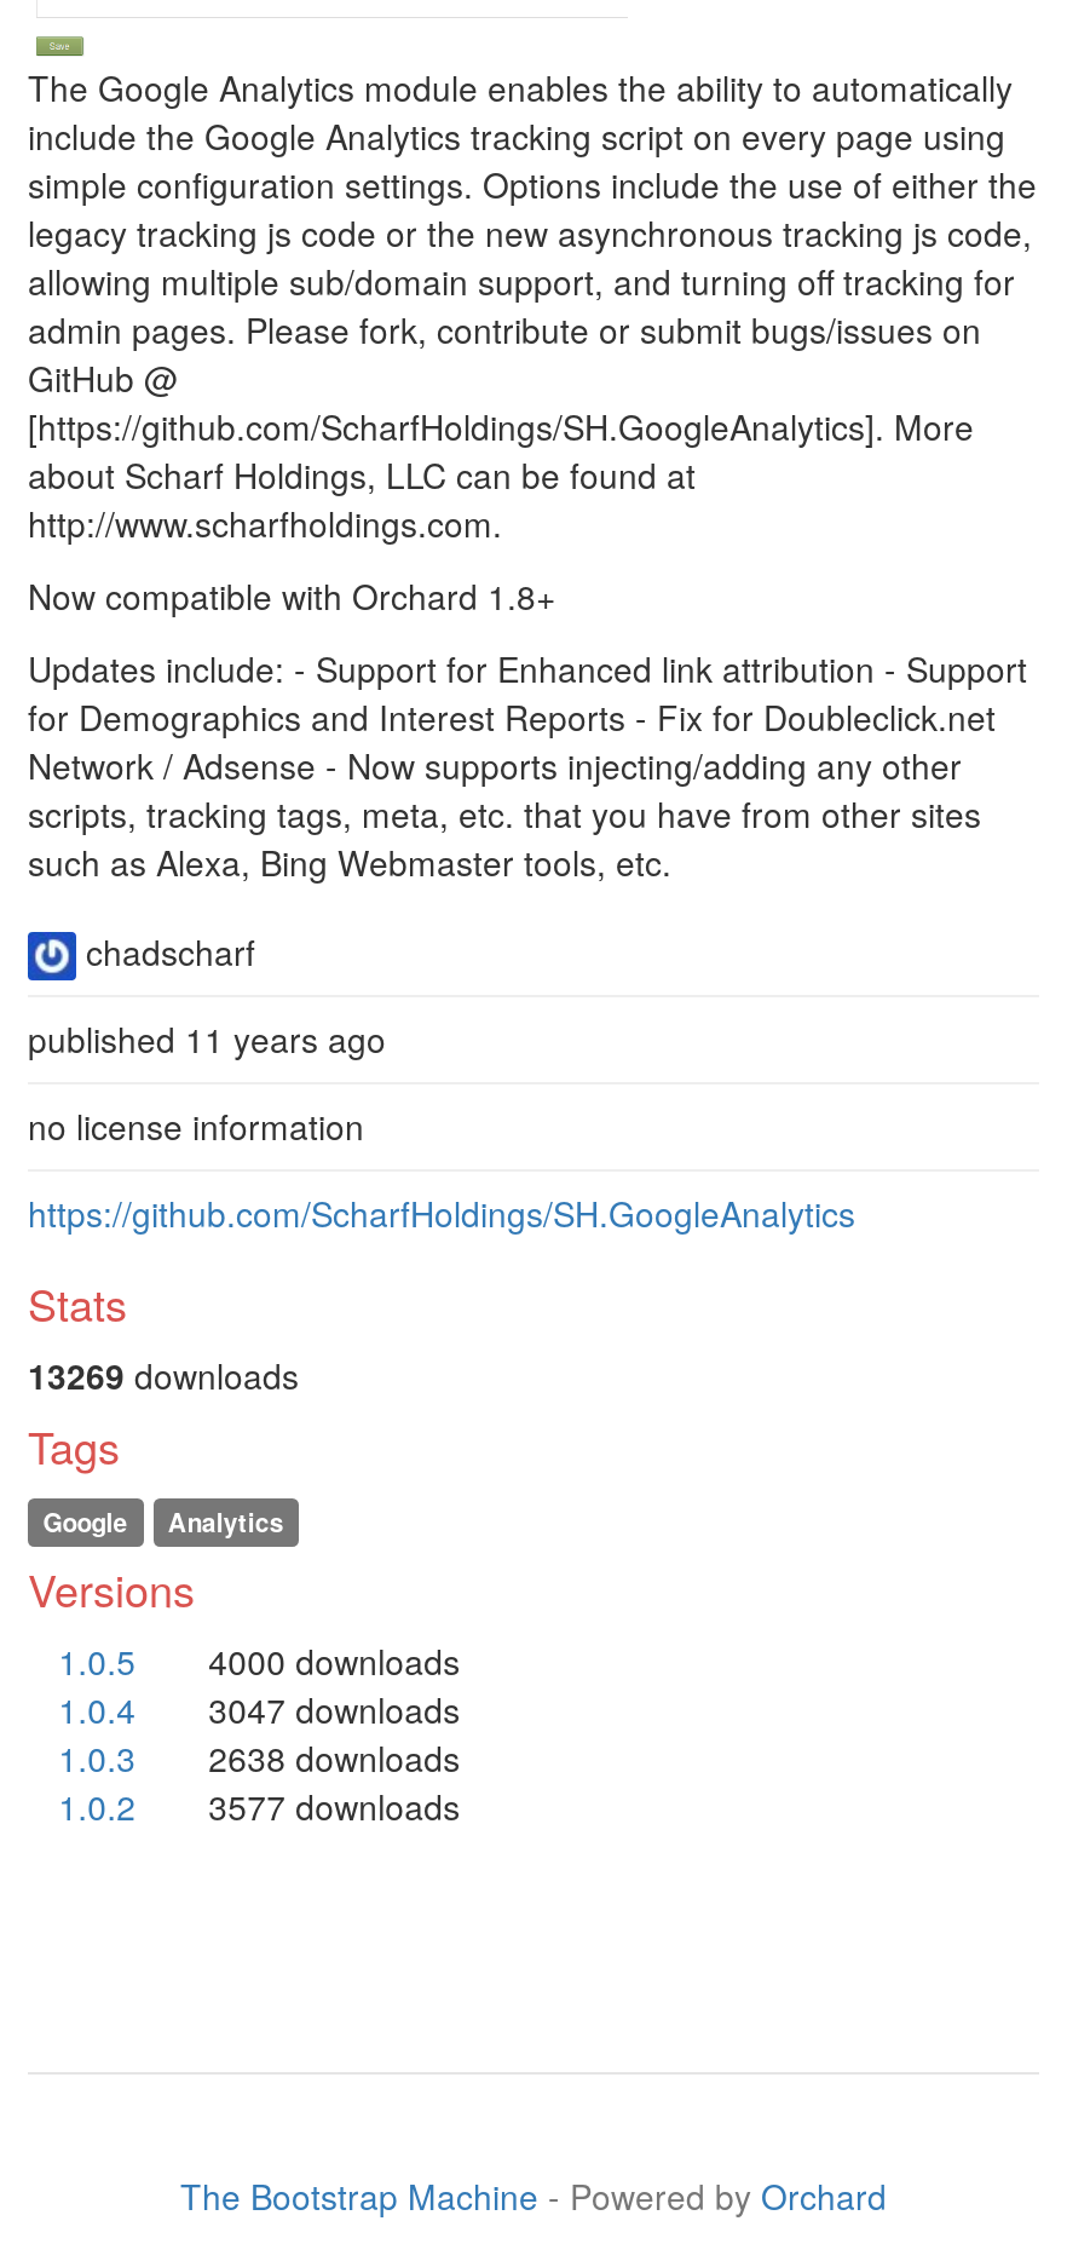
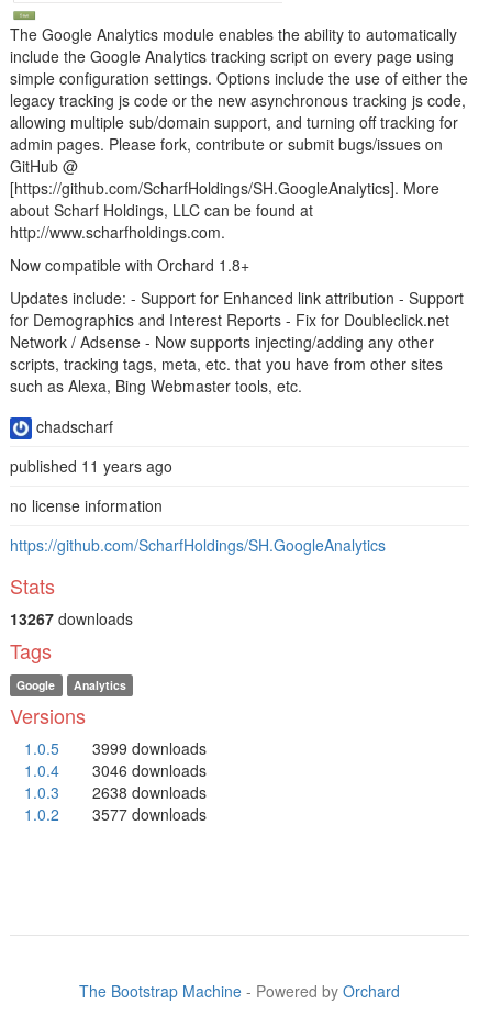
- 13269 downloads
+ 13267 downloads

- 1.0.5 4000 downloads
+ 1.0.5 3999 downloads

- 1.0.4 3047 downloads
+ 1.0.4 3046 downloads
